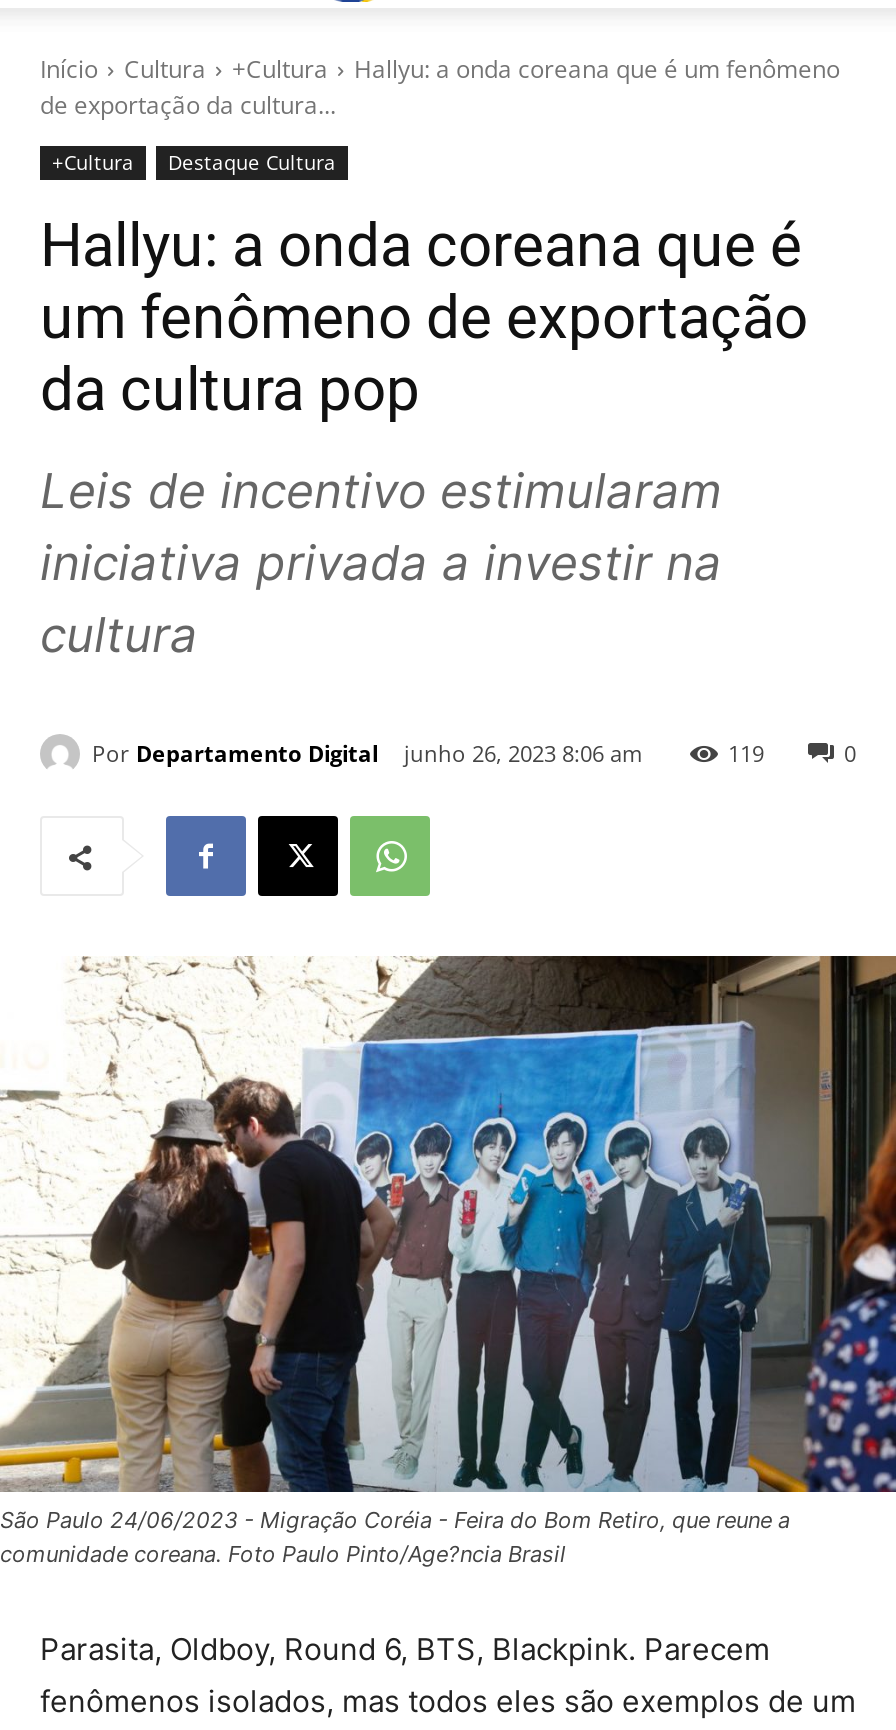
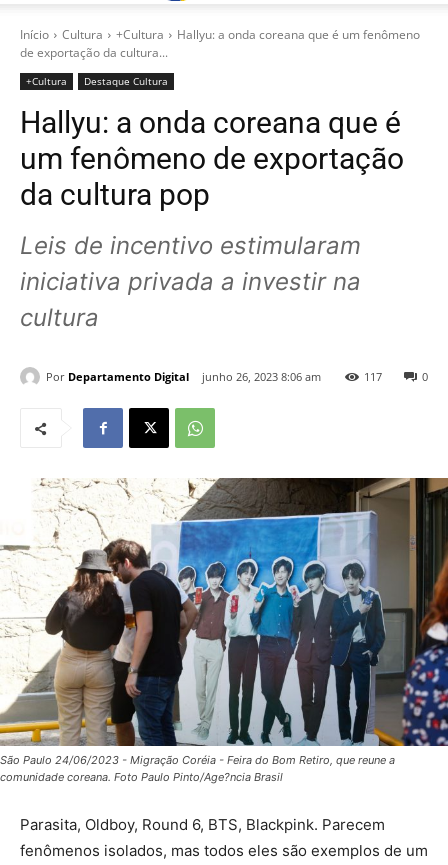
- 119
+ 117
